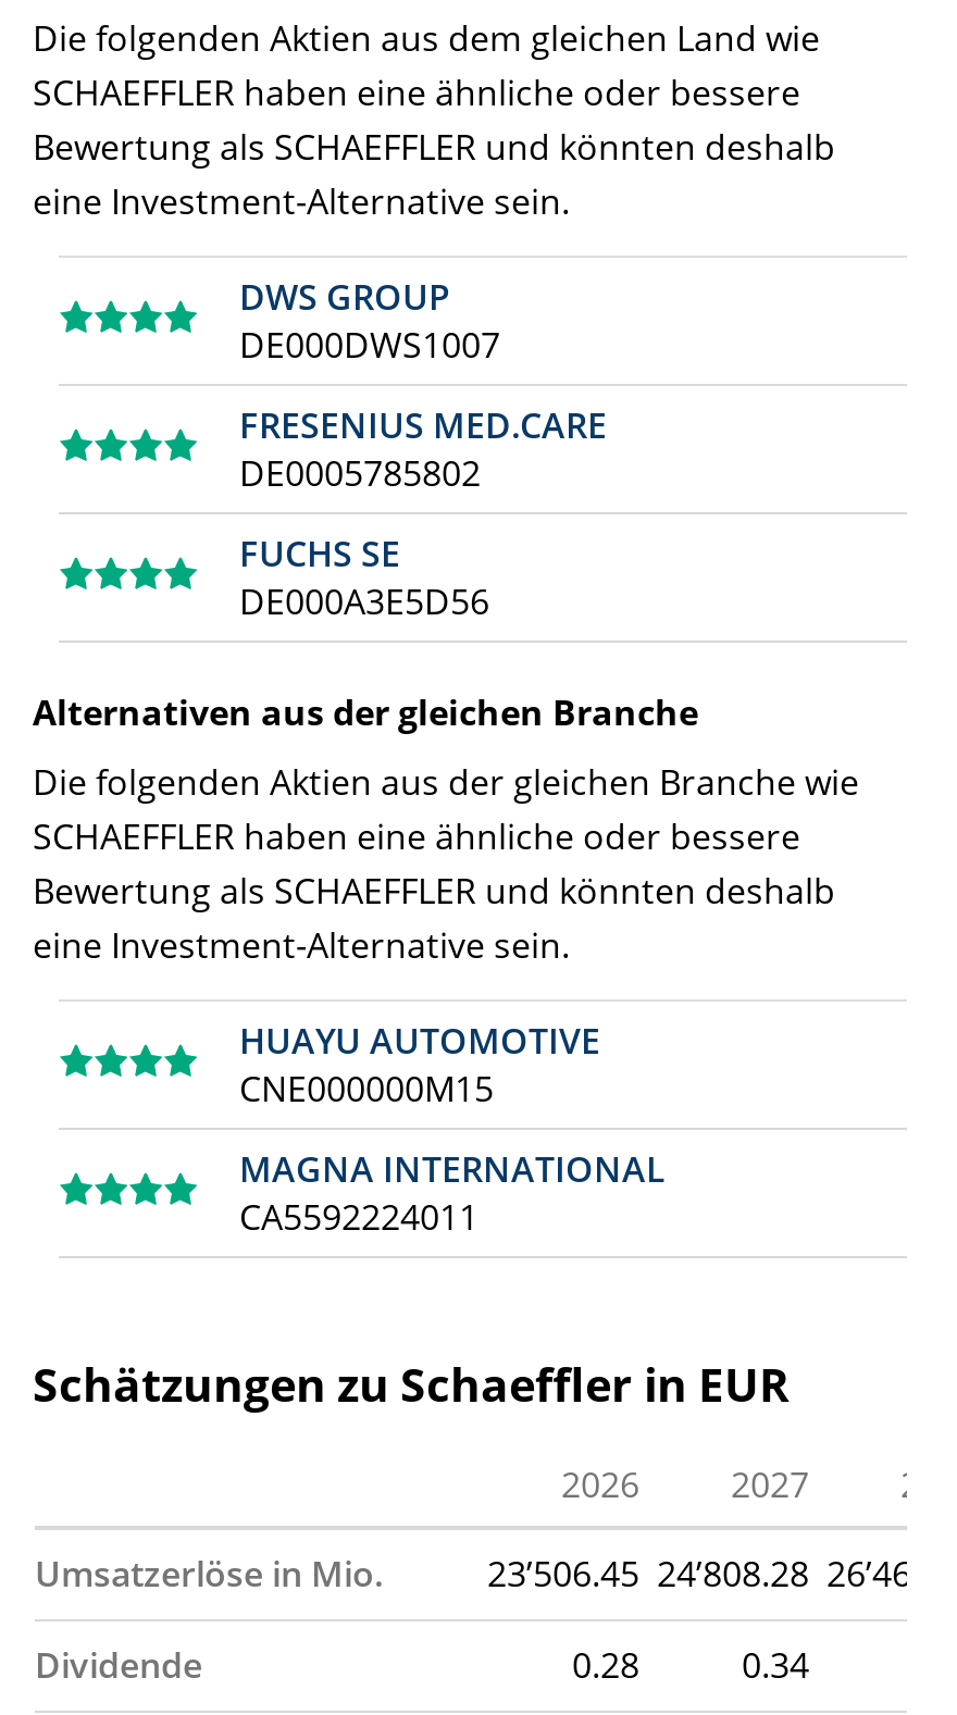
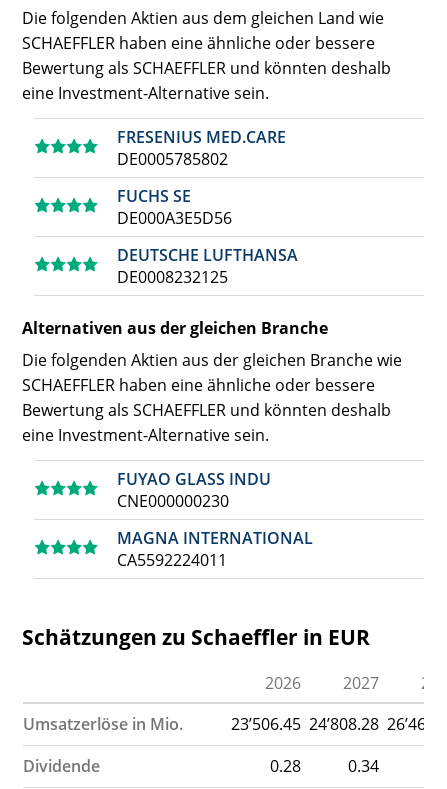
- DWS GROUP
- DE000DWS1007

moved up: FRESENIUS MED.CARE | DE0005785802 | FUCHS SE | DE000A3E5D56

+ DEUTSCHE LUFTHANSA
+ DE0008232125

- HUAYU AUTOMOTIVE
- CNE000000M15
+ FUYAO GLASS INDU
+ CNE000000230
